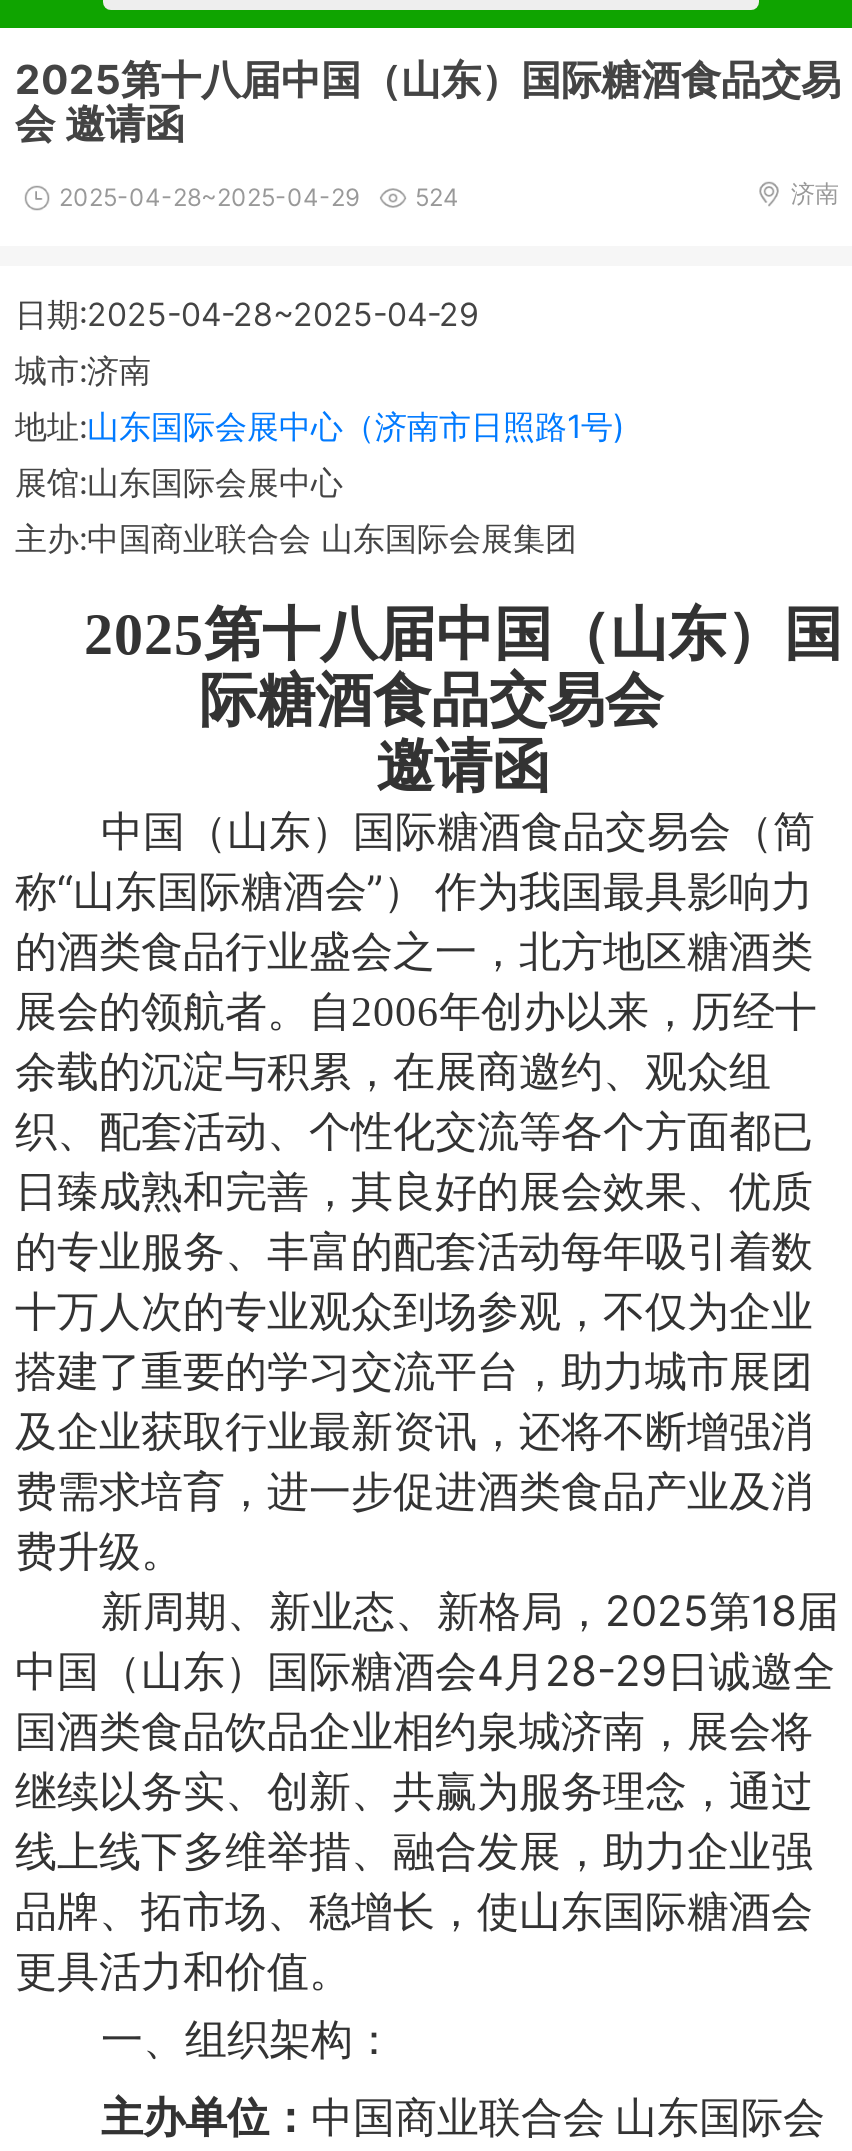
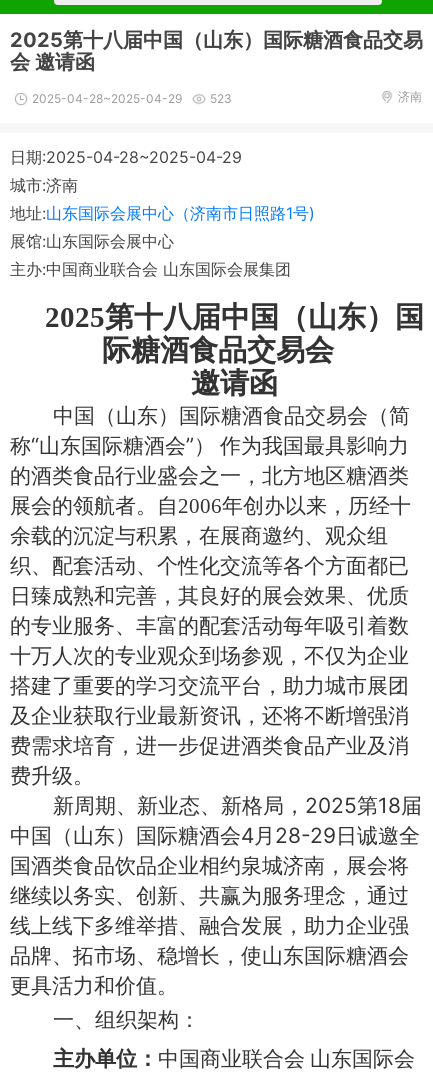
- 2025-04-28~2025-04-29 524
+ 2025-04-28~2025-04-29 523
